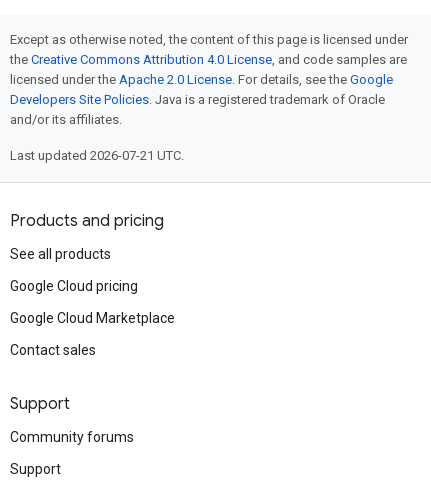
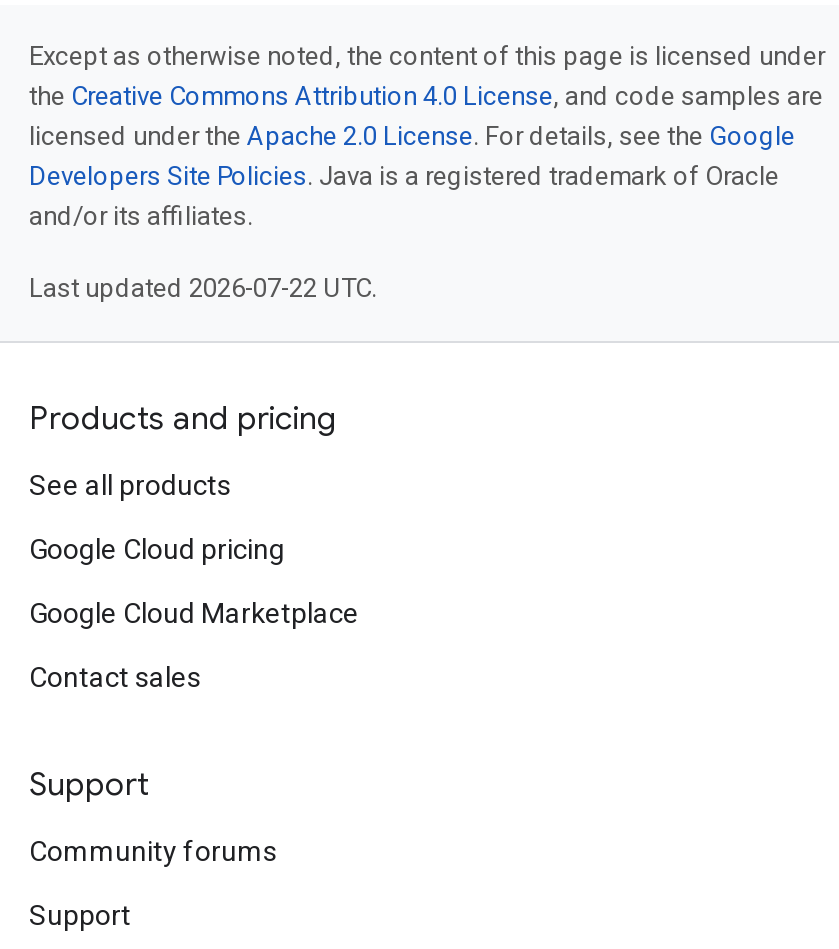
- Last updated 2026-07-21 UTC.
+ Last updated 2026-07-22 UTC.
